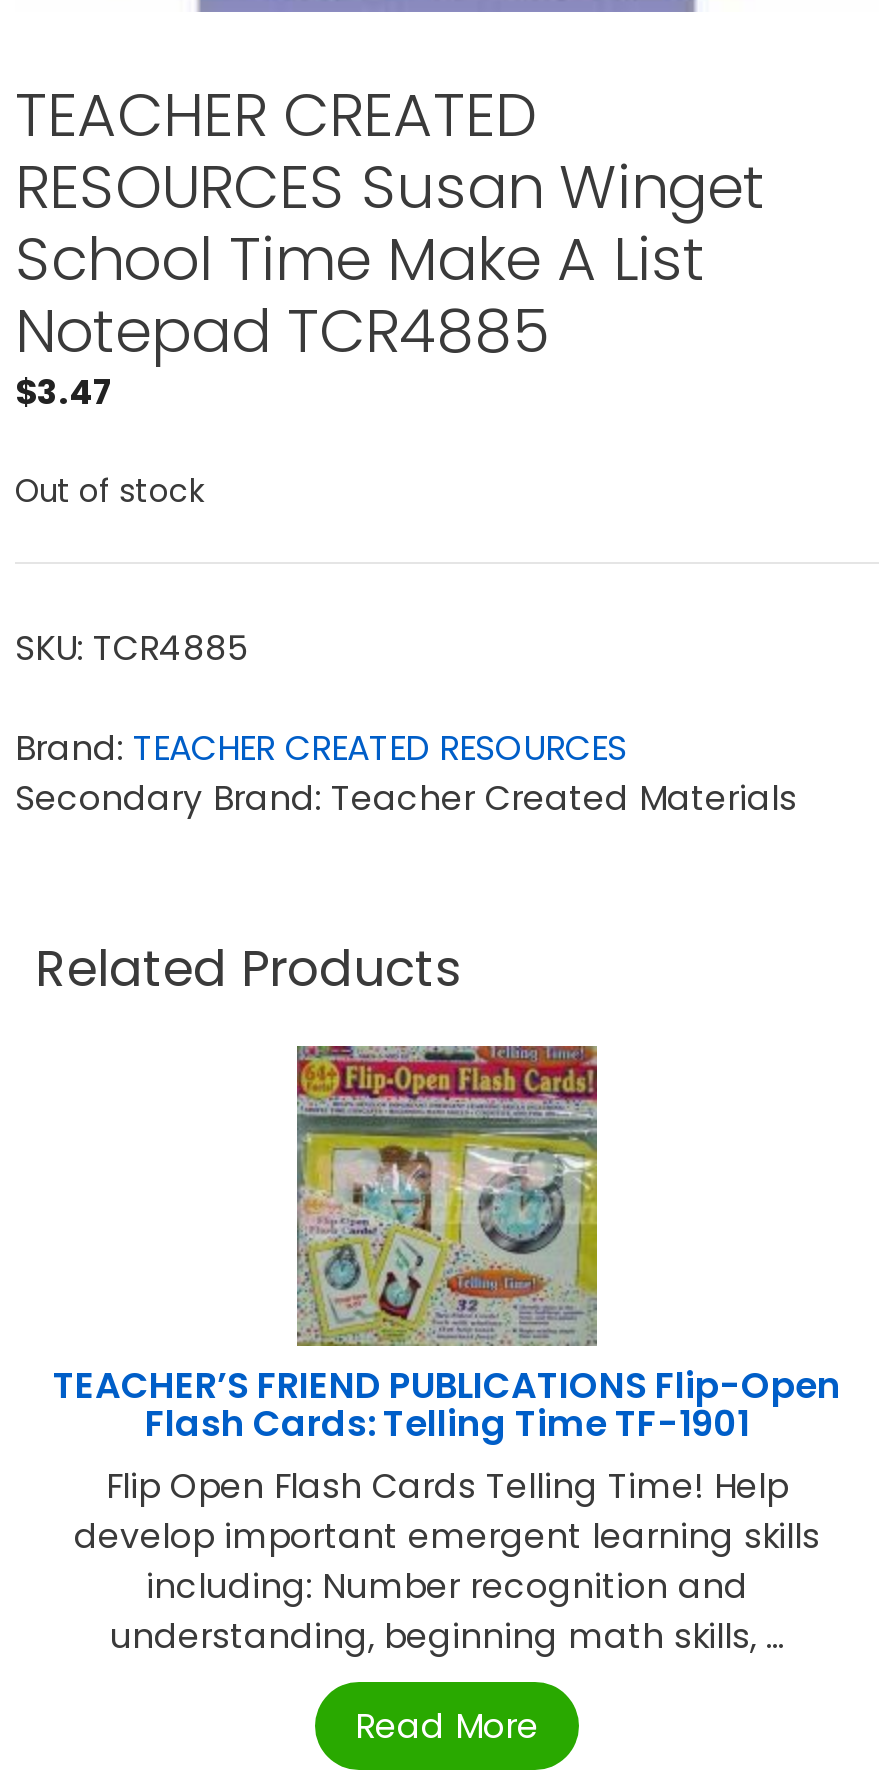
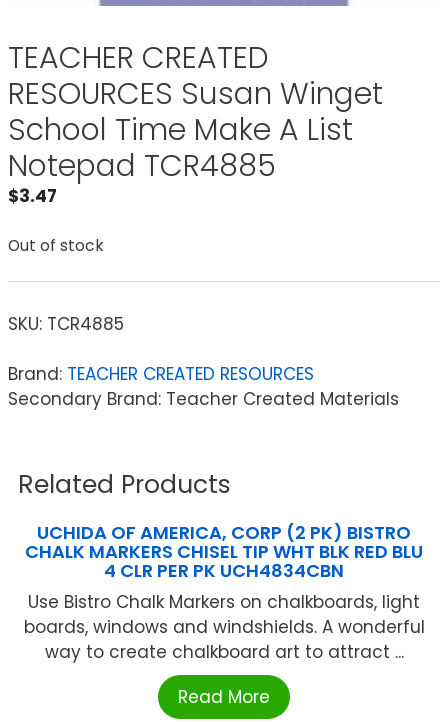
- TEACHER’S FRIEND PUBLICATIONS Flip-Open
- Flash Cards: Telling Time TF-1901
- Flip Open Flash Cards Telling Time! Help
- develop important emergent learning skills
- including: Number recognition and
- understanding, beginning math skills, ...
+ UCHIDA OF AMERICA, CORP (2 PK) BISTRO
+ CHALK MARKERS CHISEL TIP WHT BLK RED BLU
+ 4 CLR PER PK UCH4834CBN
+ Use Bistro Chalk Markers on chalkboards, light
+ boards, windows and windshields. A wonderful
+ way to create chalkboard art to attract ...
